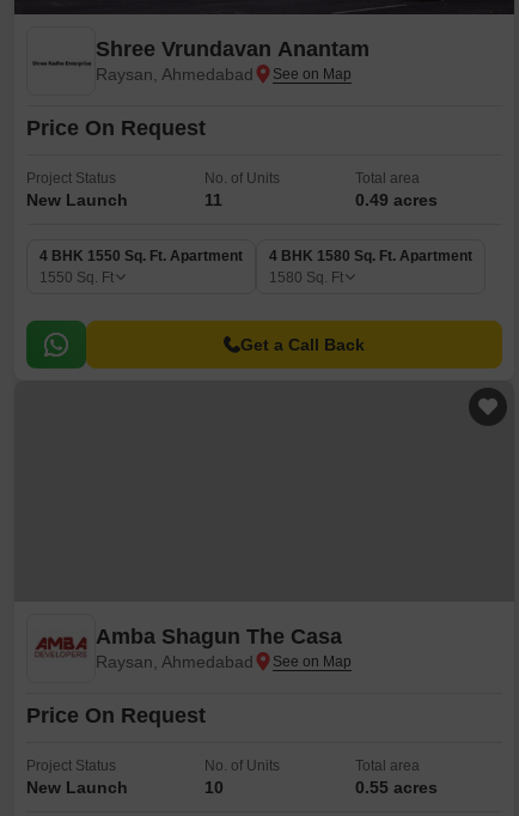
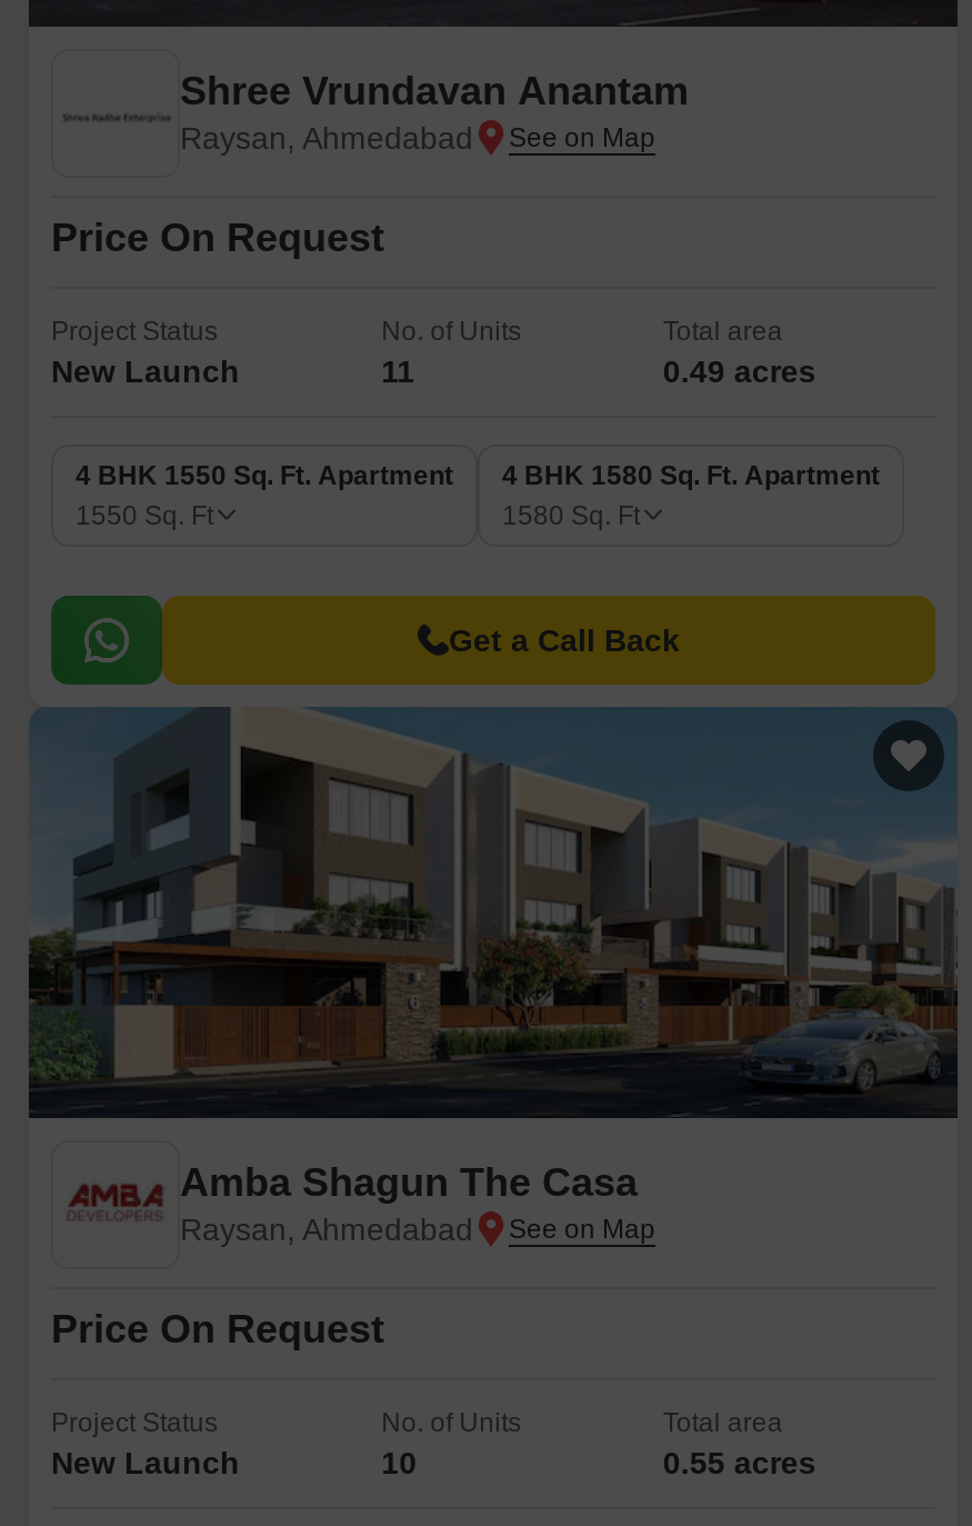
+ [image]
